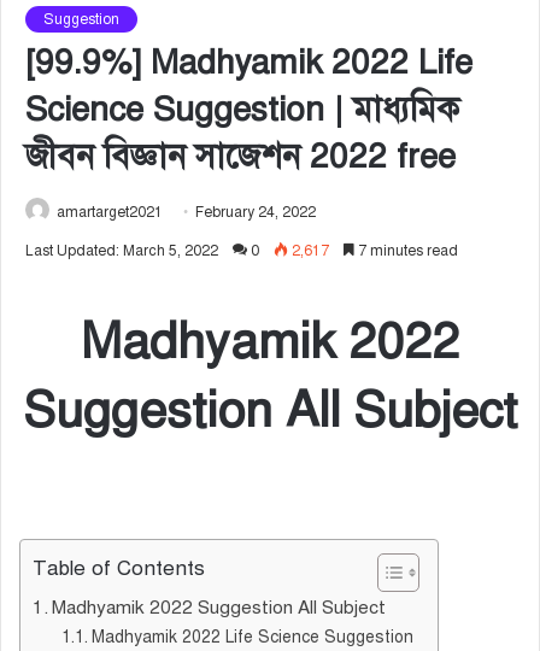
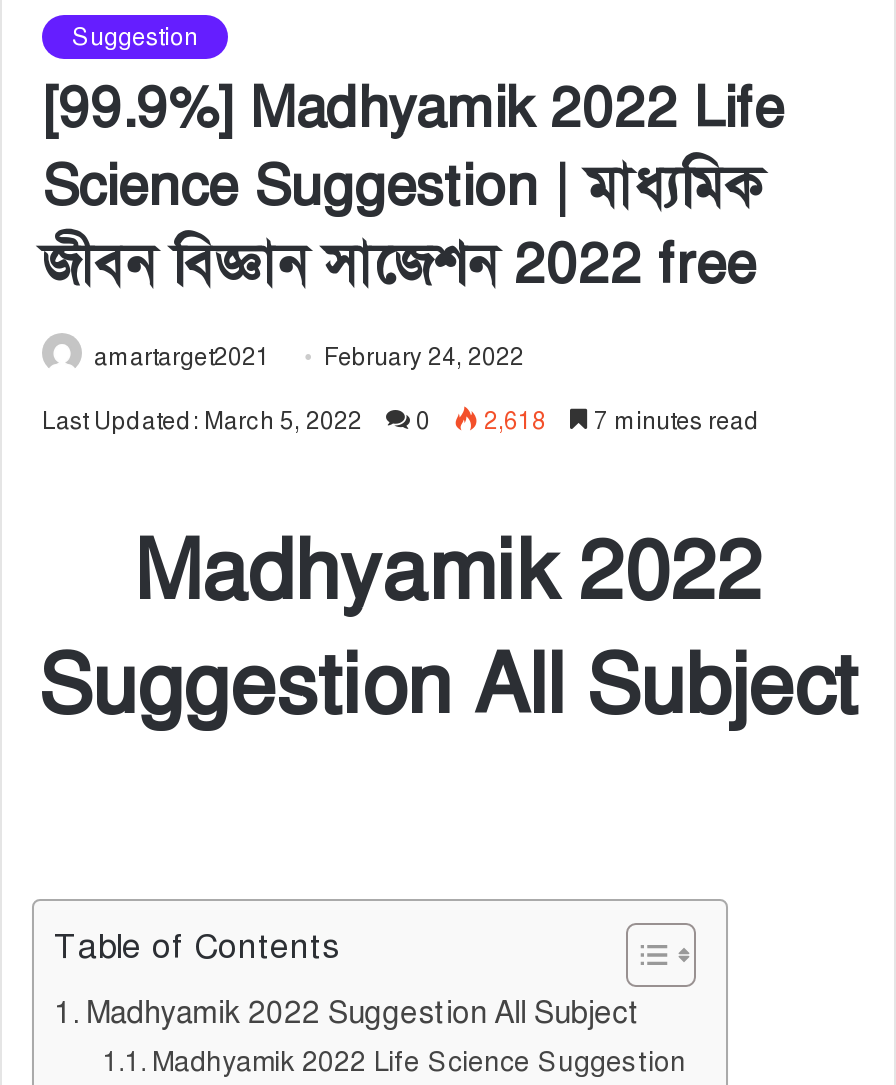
- Last Updated: March 5, 2022 0 2,617 7 minutes read
+ Last Updated: March 5, 2022 0 2,618 7 minutes read
